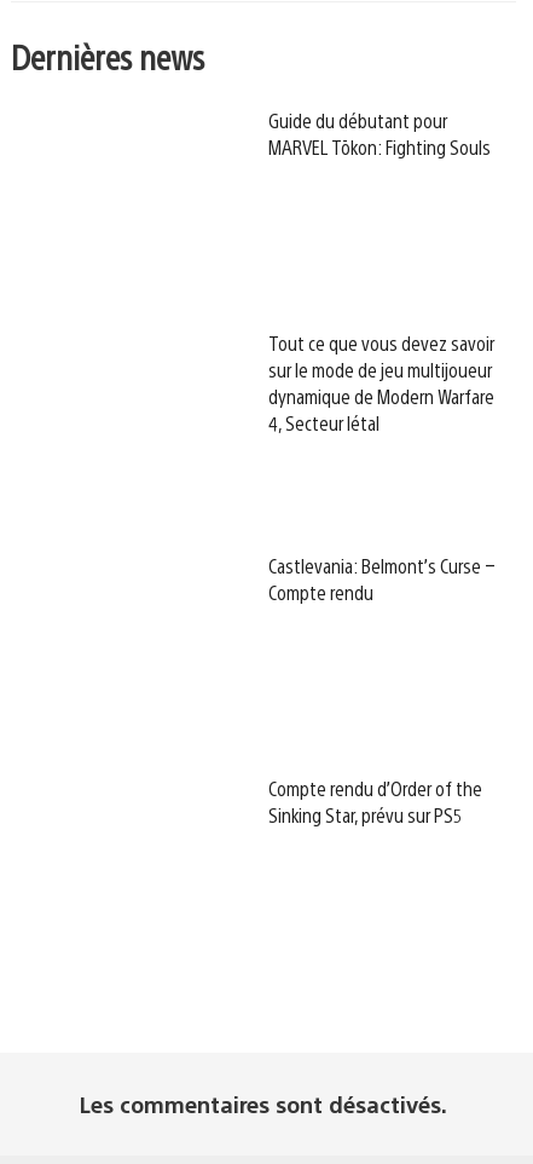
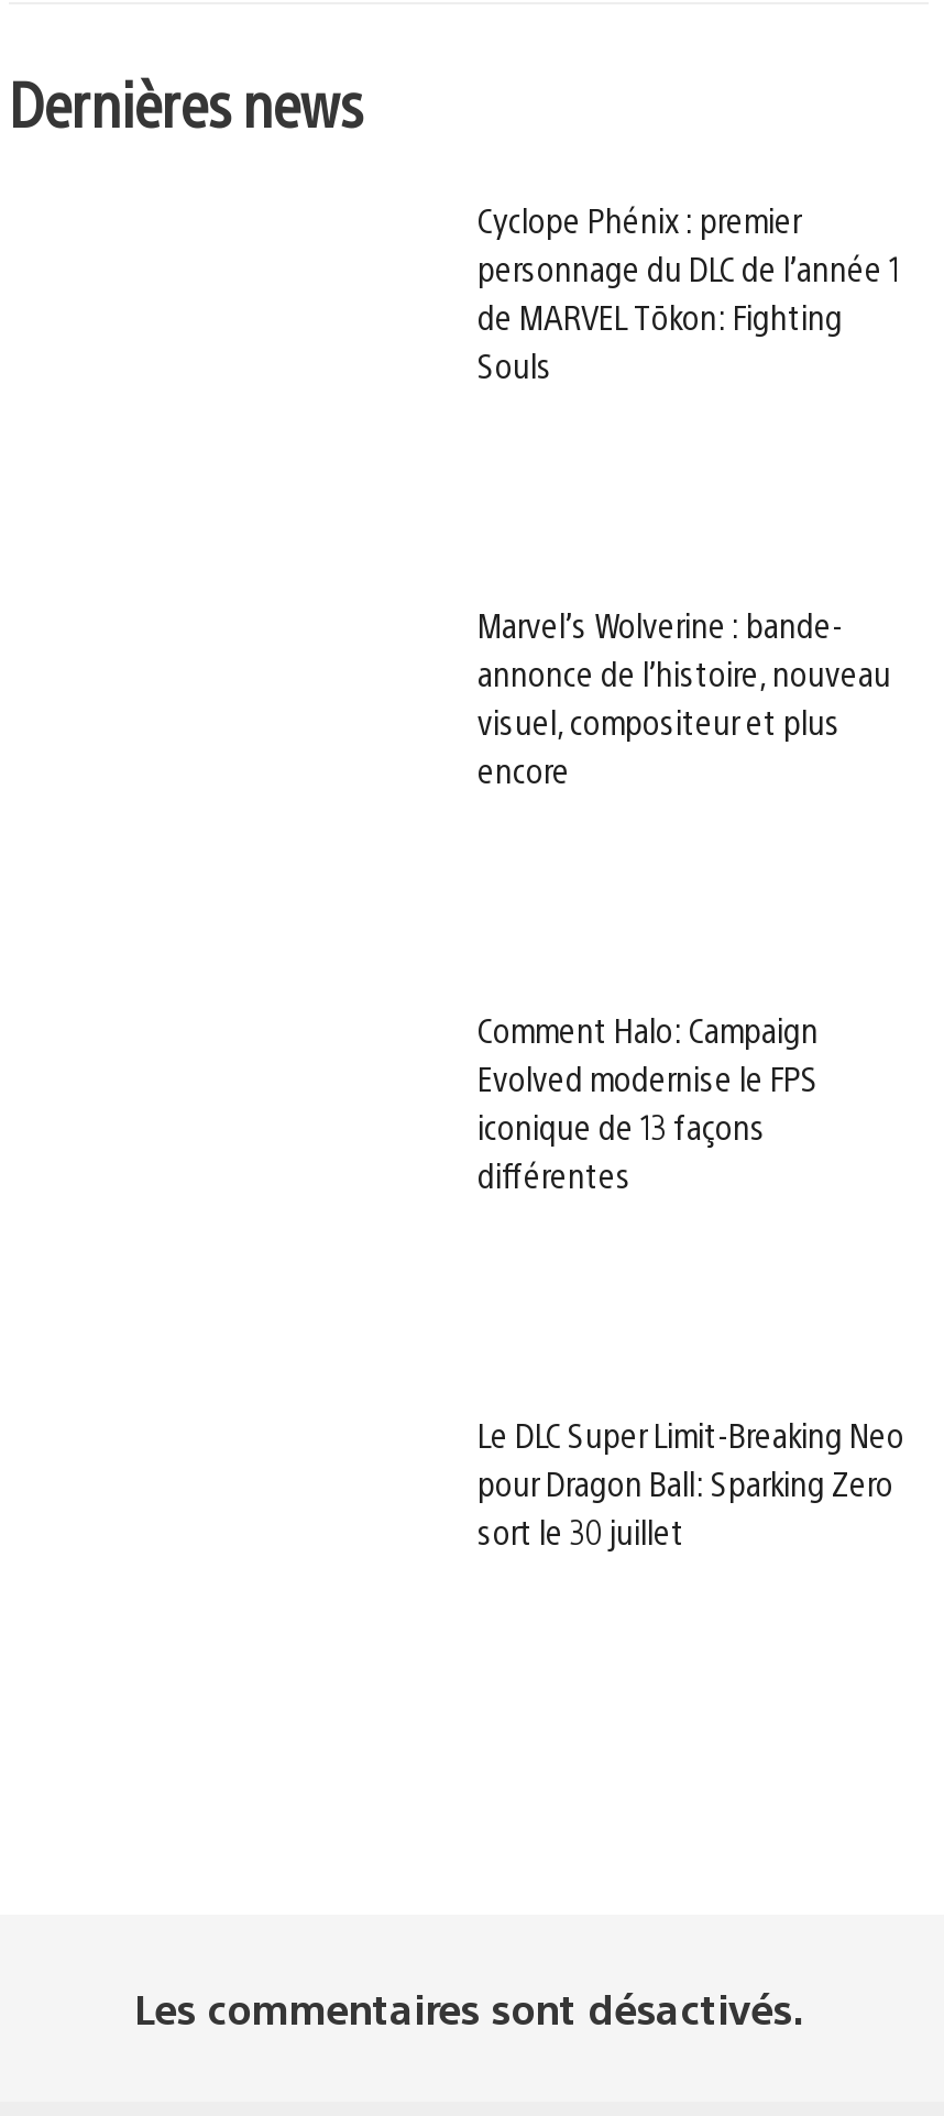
- Guide du débutant pour
- MARVEL Tōkon: Fighting Souls
+ Cyclope Phénix : premier
+ personnage du DLC de l’année 1
+ de MARVEL Tōkon: Fighting
+ Souls

- Tout ce que vous devez savoir
- sur le mode de jeu multijoueur
- dynamique de Modern Warfare
- 4, Secteur létal
+ Marvel’s Wolverine : bande-
+ annonce de l’histoire, nouveau
+ visuel, compositeur et plus
+ encore

- Castlevania: Belmont’s Curse –
- Compte rendu
+ Comment Halo: Campaign
+ Evolved modernise le FPS
+ iconique de 13 façons
+ différentes

- Compte rendu d’Order of the
- Sinking Star, prévu sur PS5
+ Le DLC Super Limit-Breaking Neo
+ pour Dragon Ball: Sparking Zero
+ sort le 30 juillet
